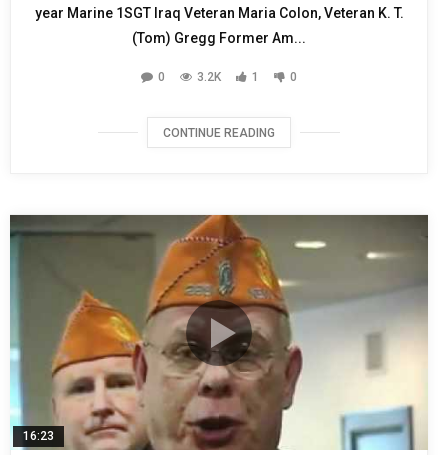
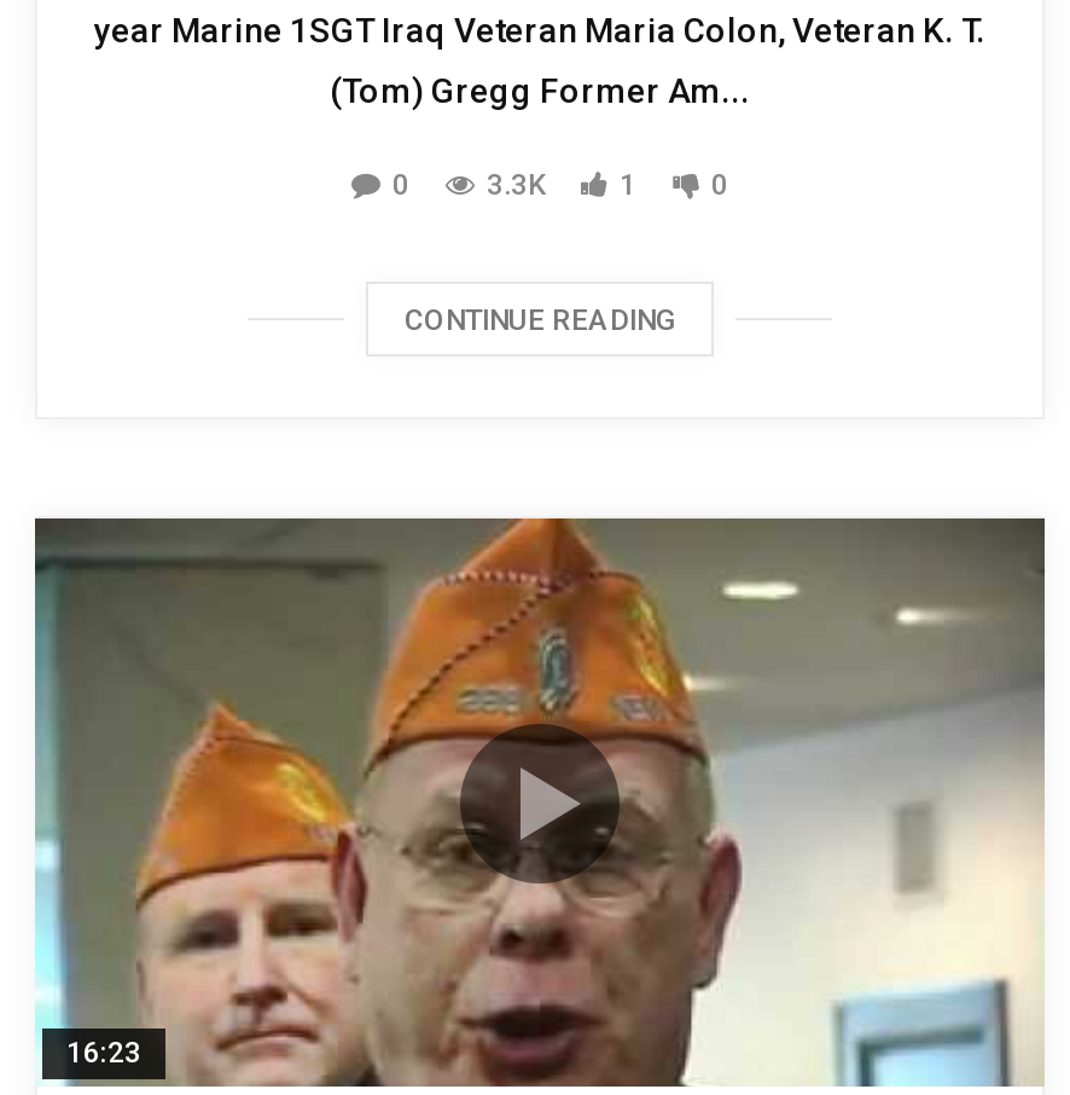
- 3.2K
+ 3.3K
